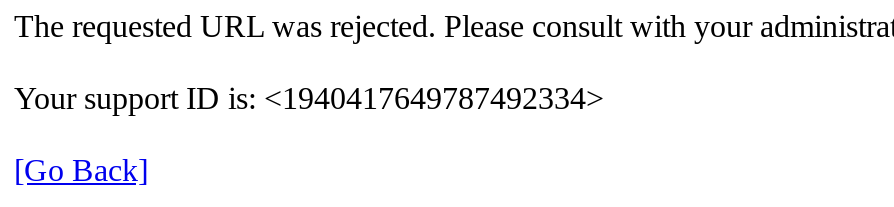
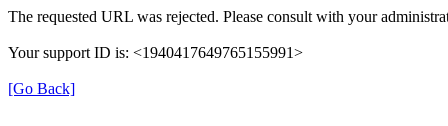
- Your support ID is: <1940417649787492334>
+ Your support ID is: <1940417649765155991>
